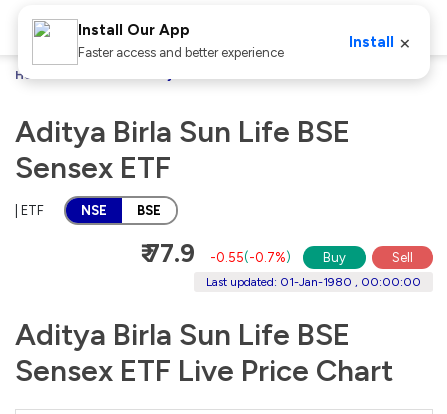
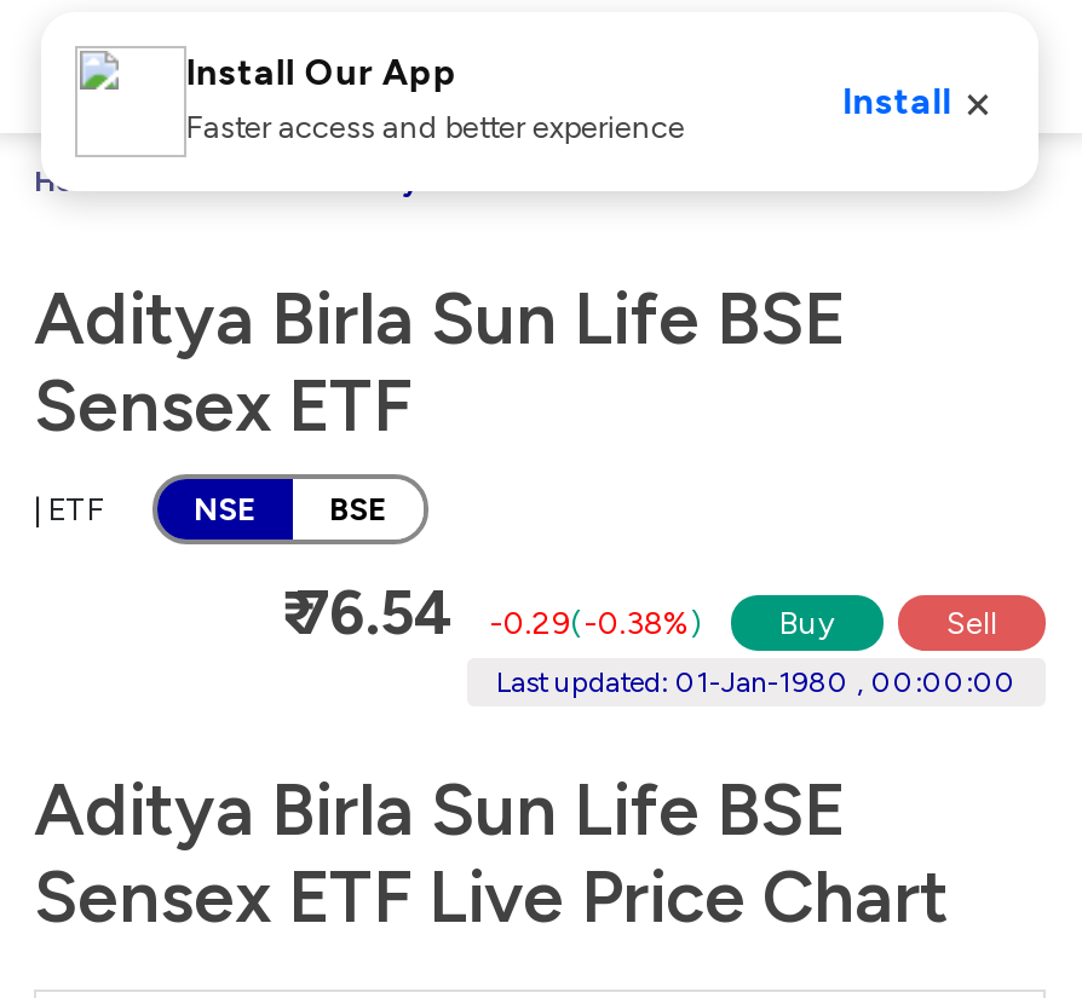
- ₹ 77.9
+ ₹ 76.54

- -0.55(-0.7%)
+ -0.29(-0.38%)
